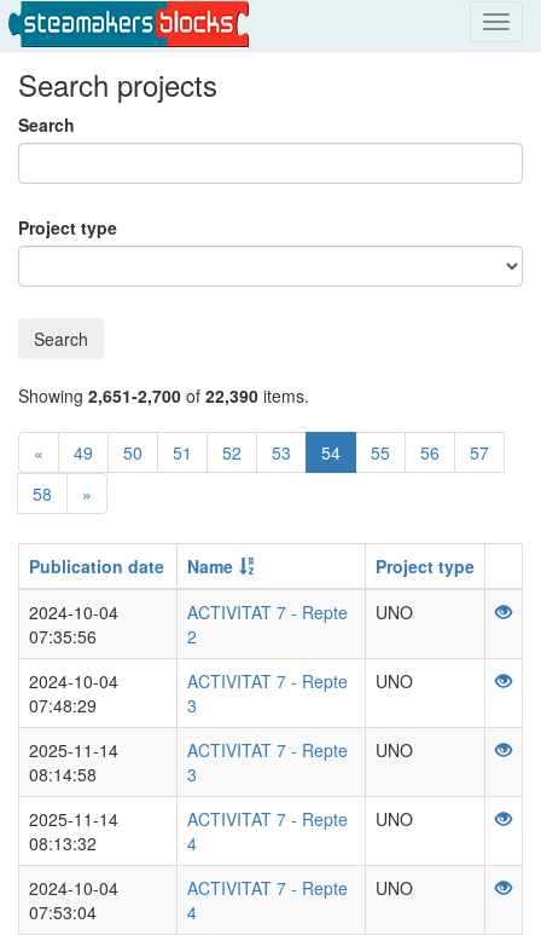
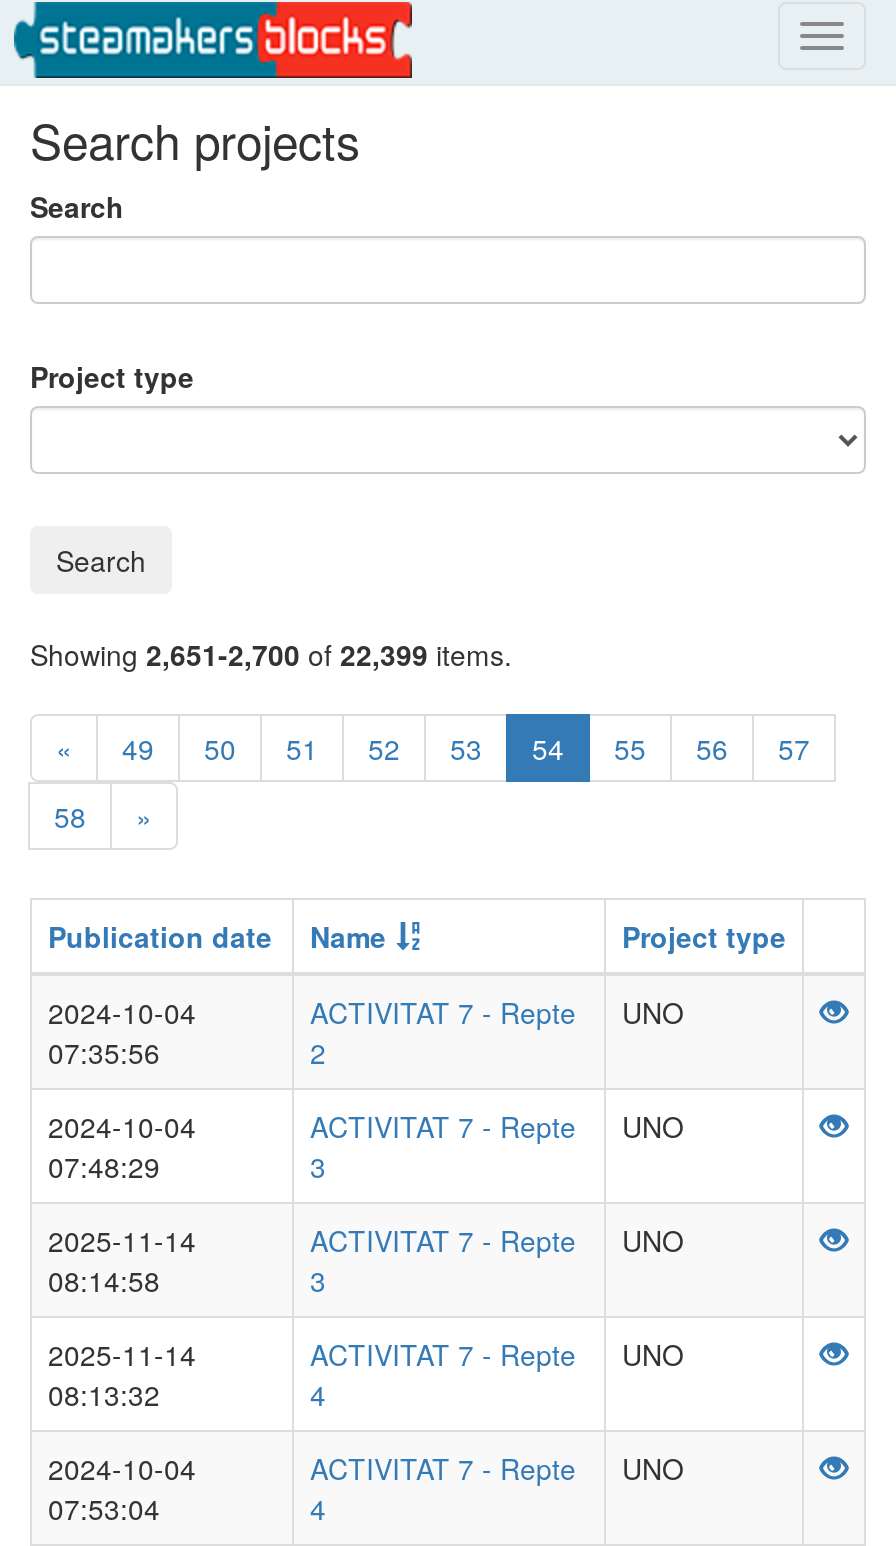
- Showing 2,651-2,700 of 22,390 items.
+ Showing 2,651-2,700 of 22,399 items.
